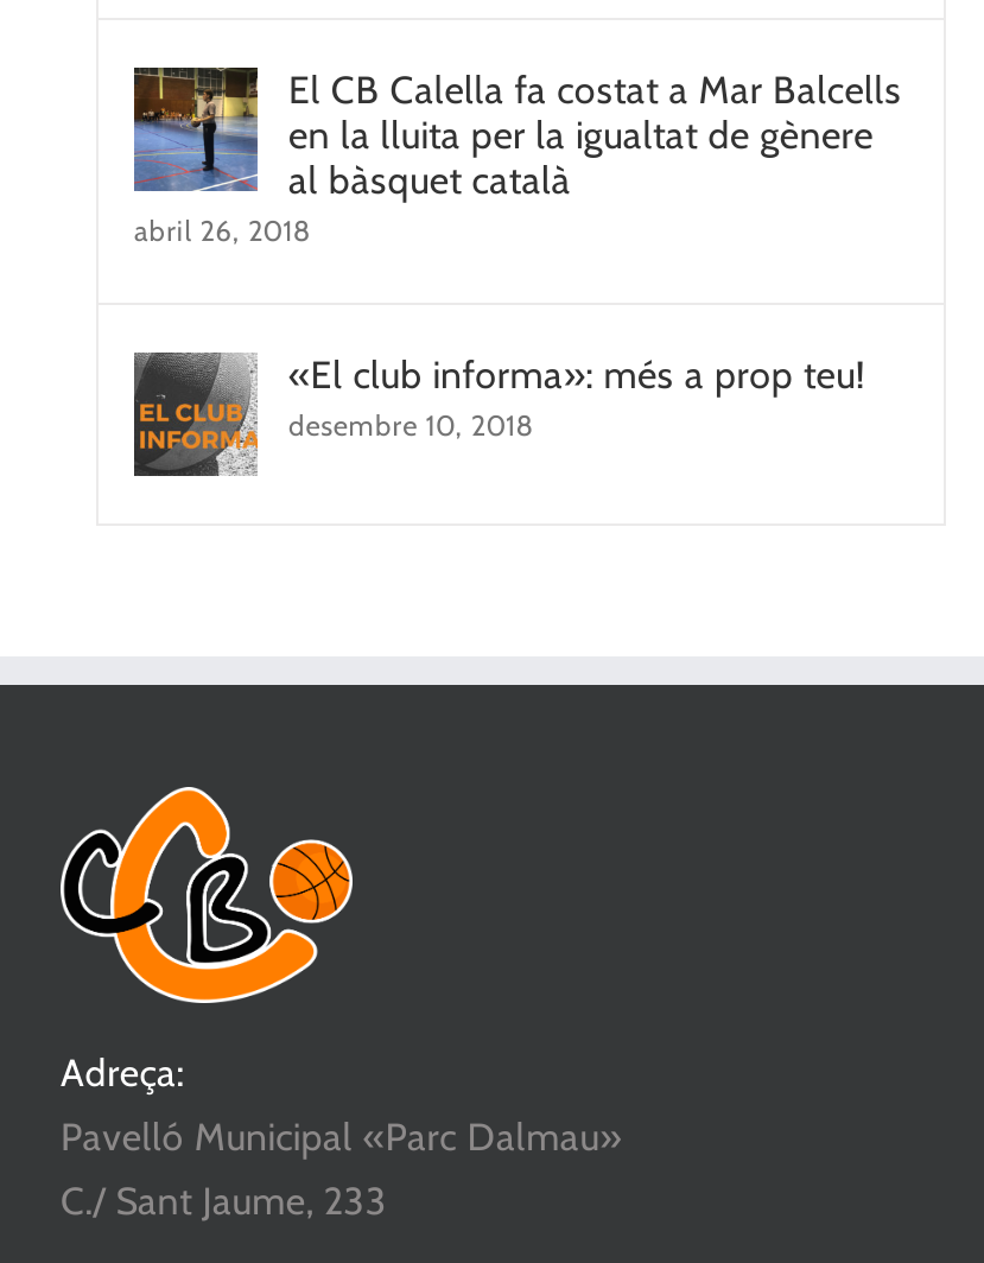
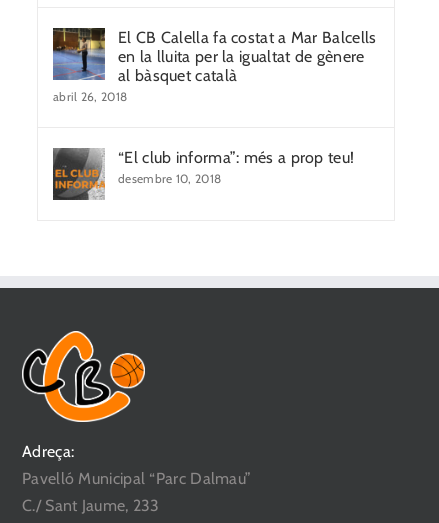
- «El club informa»: més a prop teu!
+ “El club informa”: més a prop teu!

- Pavelló Municipal «Parc Dalmau»
+ Pavelló Municipal “Parc Dalmau”
